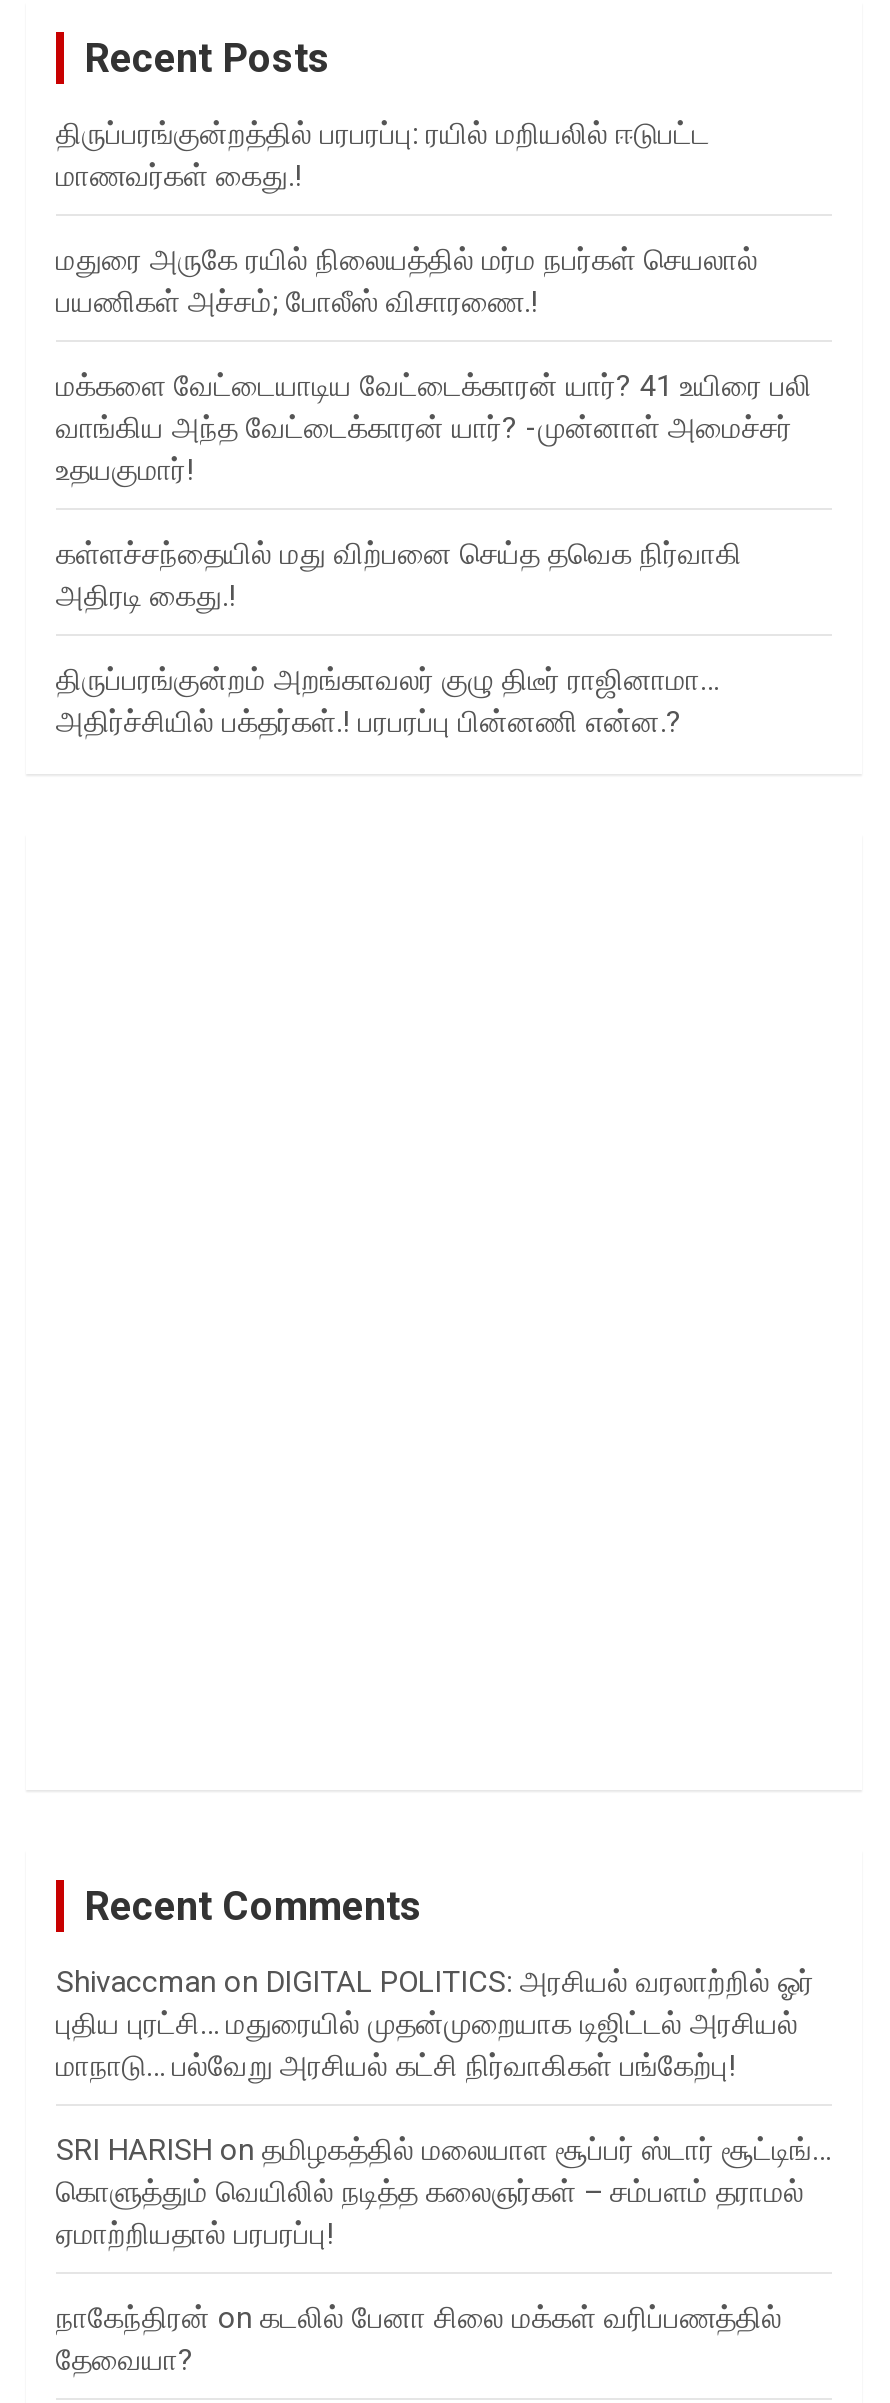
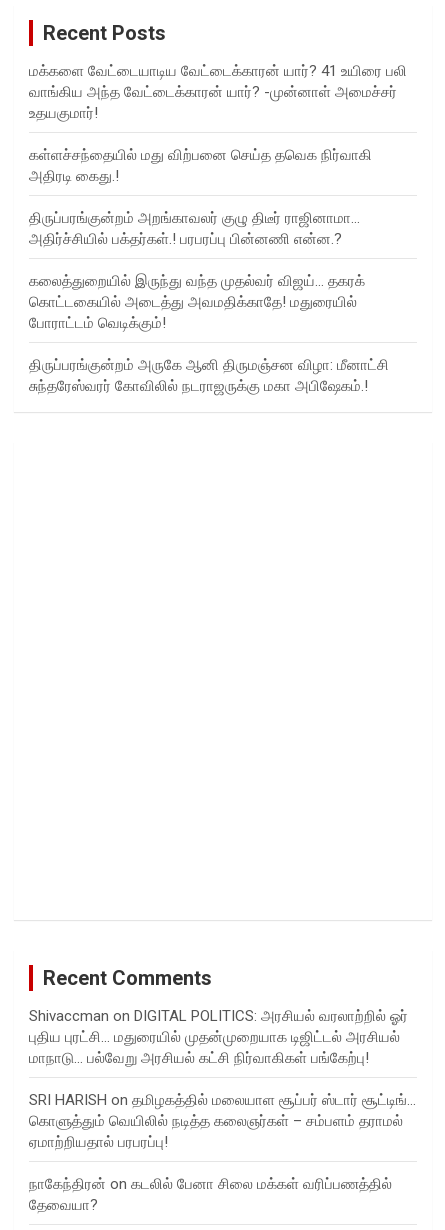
- திருப்பரங்குன்றத்தில் பரபரப்பு: ரயில் மறியலில் ஈடுபட்ட
- மாணவர்கள் கைது.!
- மதுரை அருகே ரயில் நிலையத்தில் மர்ம நபர்கள் செயலால்
- பயணிகள் அச்சம்; போலீஸ் விசாரணை.!

moved up: மக்களை வேட்டையாடிய வேட்டைக்காரன் யார்? 41 உயிரை பலி | வாங்கிய அந்த வேட்டைக்காரன் யார்? -முன்னாள் அமைச்சர் | கள்ளச்சந்தையில் மது விற்பனை செய்த தவெக நிர்வாகி | அதிரடி கைது.! | திருப்பரங்குன்றம் அறங்காவலர் குழு திடீர் ராஜினாமா… | அதிர்ச்சியில் பக்தர்கள்.! பரபரப்பு பின்னணி என்ன.?

+ கலைத்துறையில் இருந்து வந்த முதல்வர் விஜய்… தகரக்
+ கொட்டகையில் அடைத்து அவமதிக்காதே! மதுரையில்
+ போராட்டம் வெடிக்கும்!
+ திருப்பரங்குன்றம் அருகே ஆனி திருமஞ்சன விழா: மீனாட்சி
+ சுந்தரேஸ்வரர் கோவிலில் நடராஜருக்கு மகா அபிஷேகம்.!
